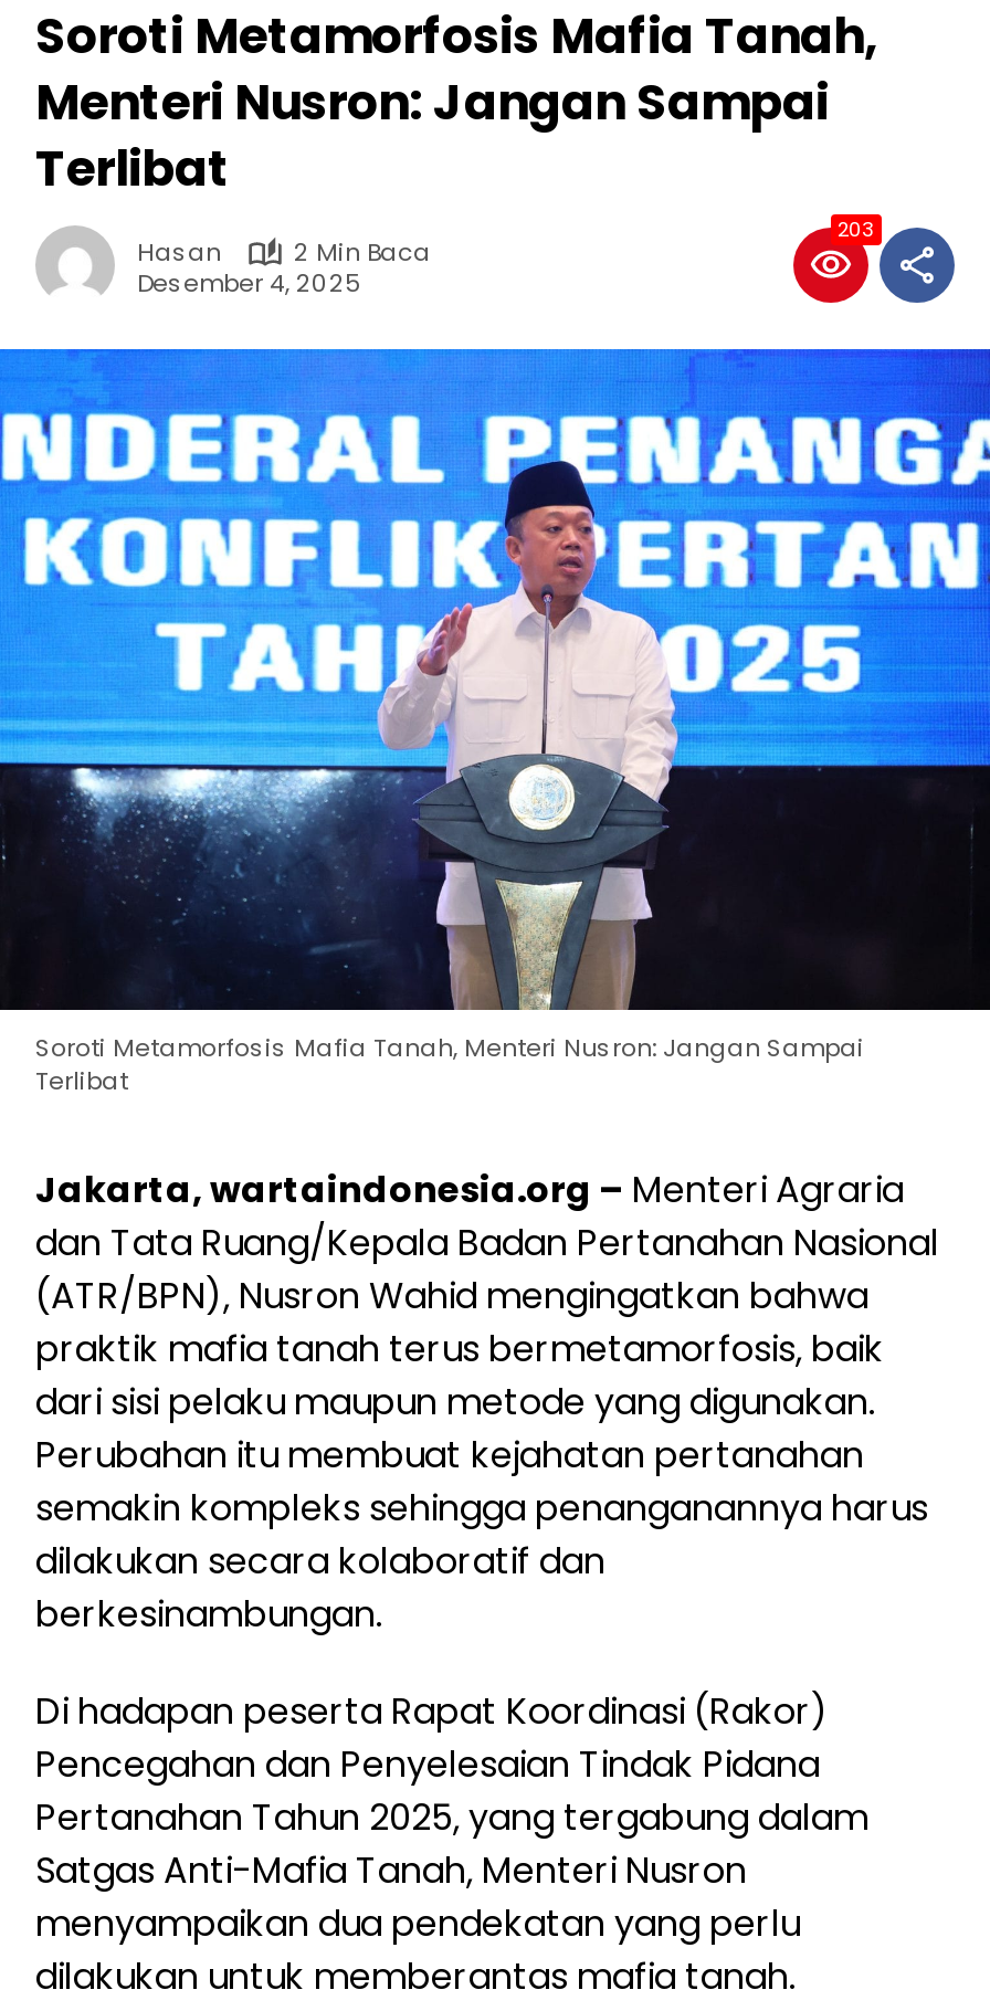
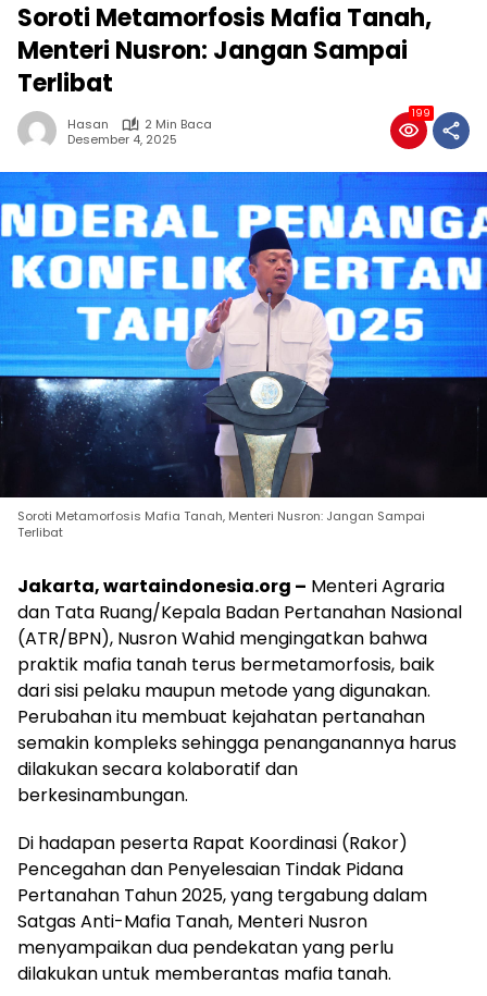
- 203
+ 199
